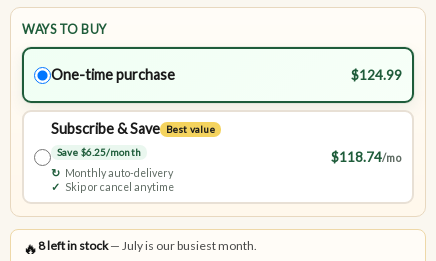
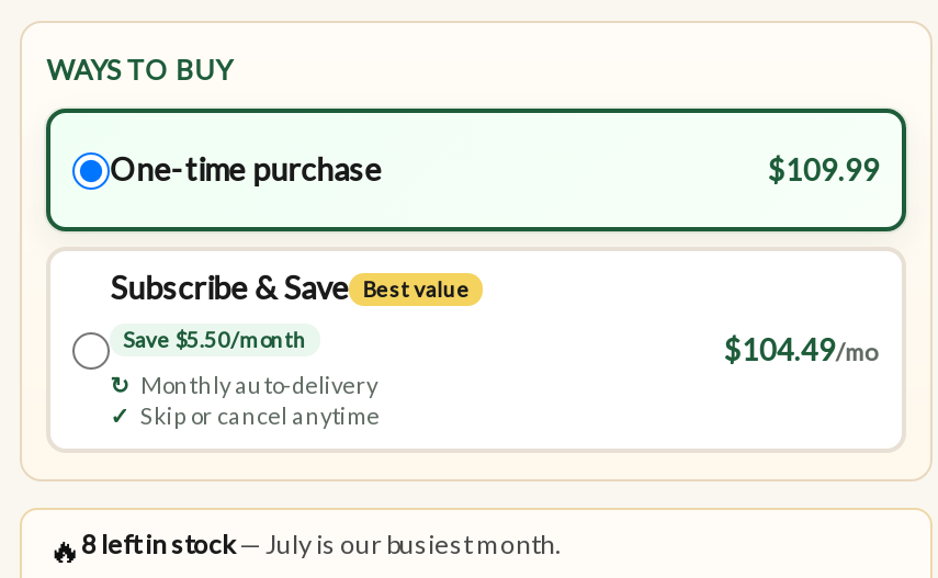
- $124.99
+ $109.99

- Save $6.25/month
+ Save $5.50/month

- $118.74/mo
+ $104.49/mo
